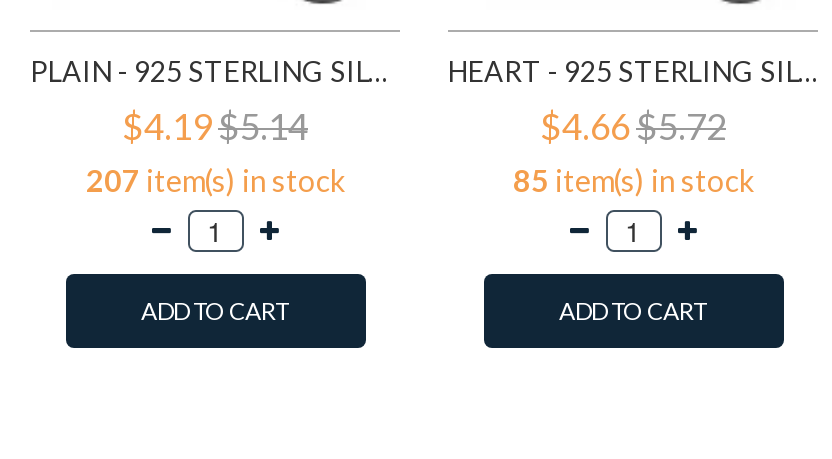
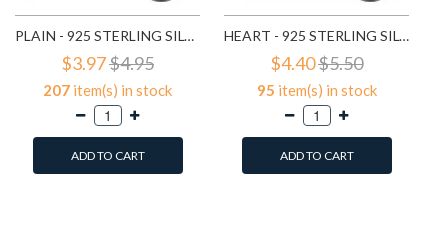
- $4.19 $5.14
+ $3.97 $4.95

- $4.66 $5.72
+ $4.40 $5.50

- 85 item(s) in stock
+ 95 item(s) in stock
